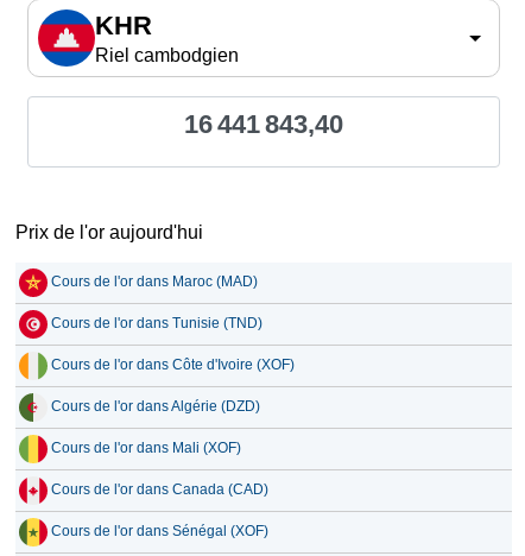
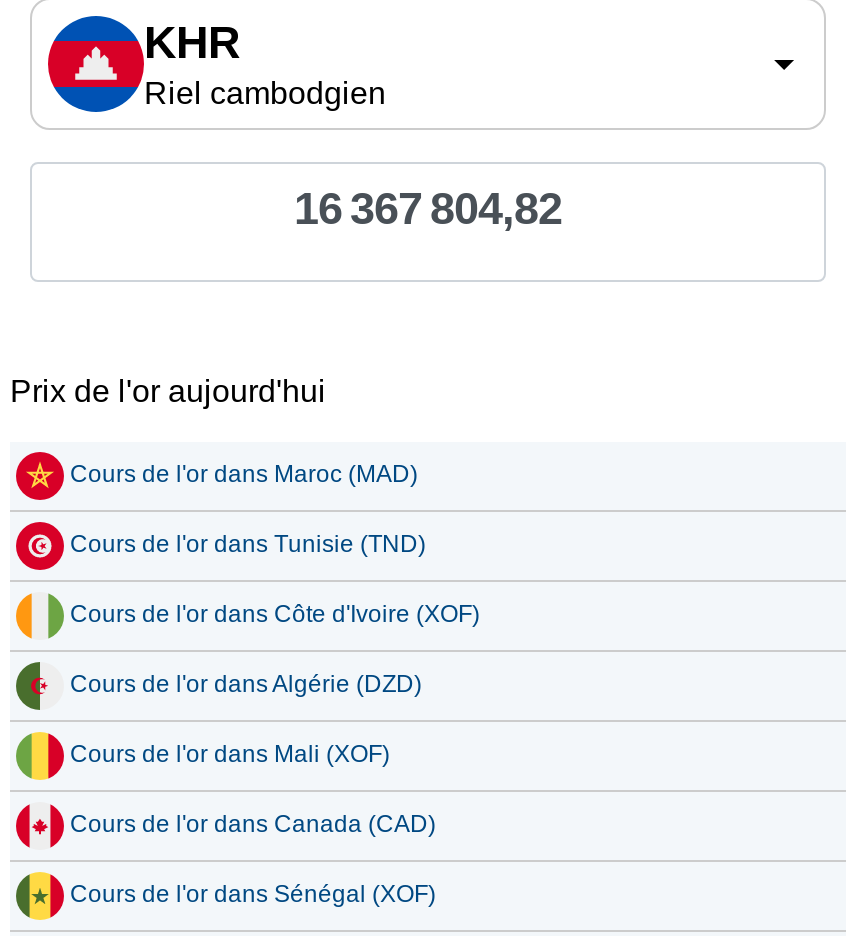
- 16 441 843,40
+ 16 367 804,82
